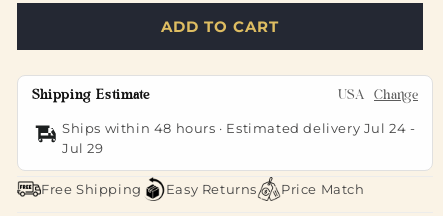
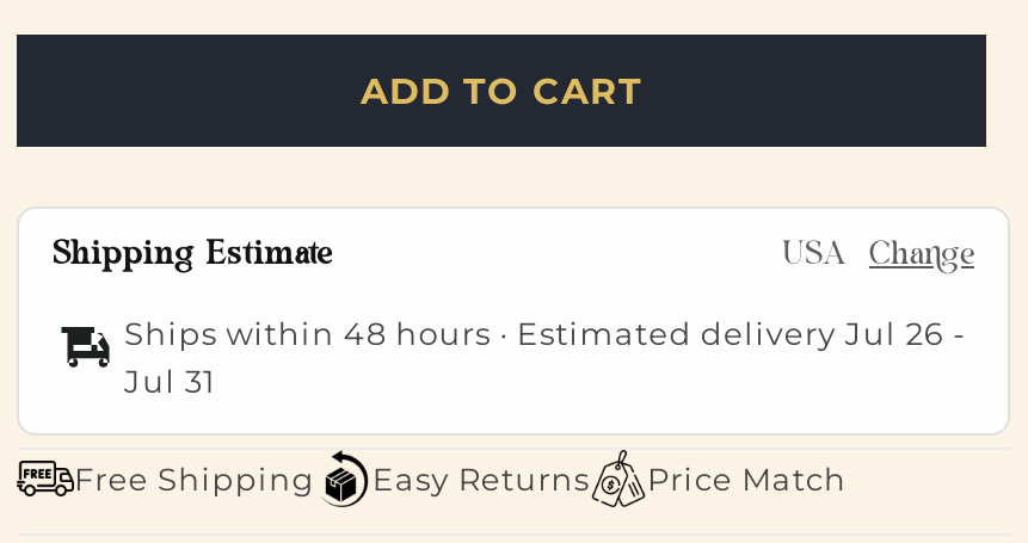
- Ships within 48 hours · Estimated delivery Jul 24 -
+ Ships within 48 hours · Estimated delivery Jul 26 -

- Jul 29
+ Jul 31
